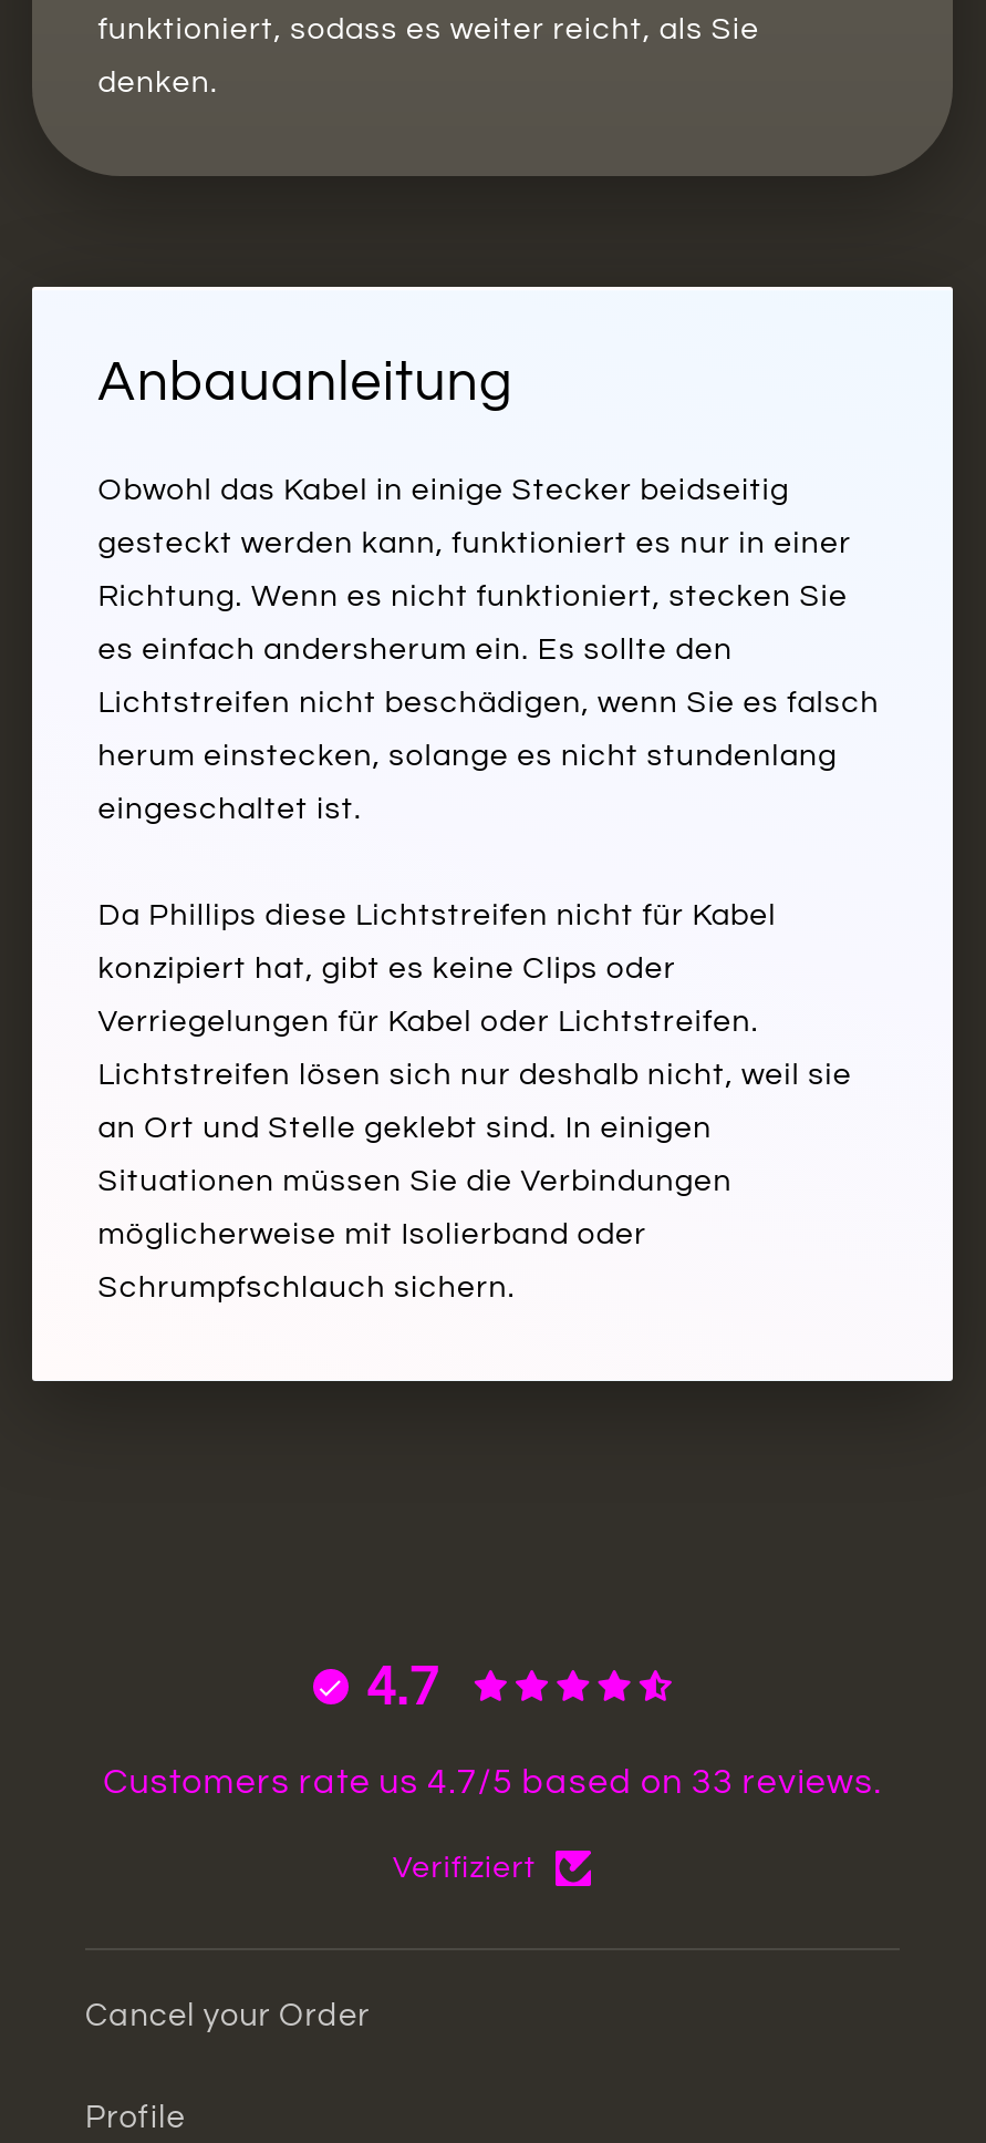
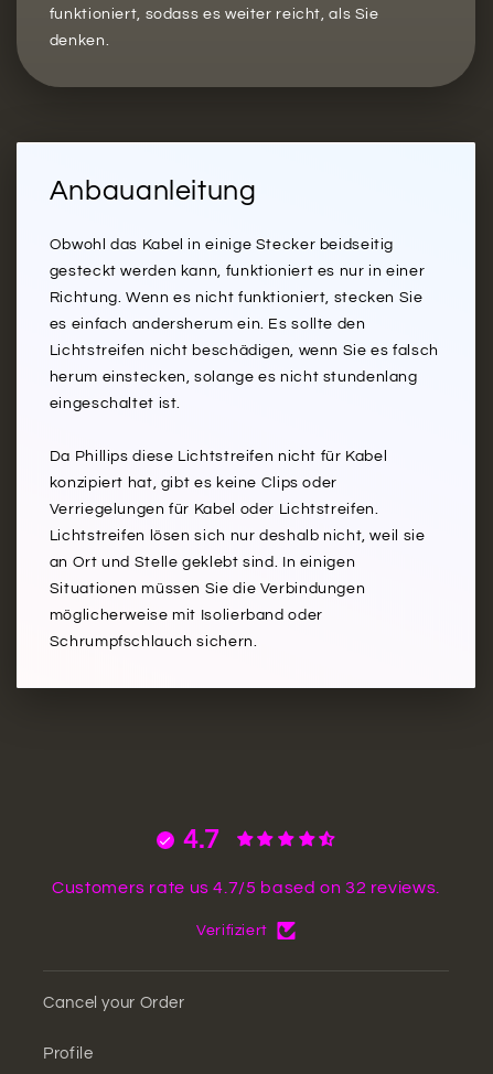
- Customers rate us 4.7/5 based on 33 reviews.
+ Customers rate us 4.7/5 based on 32 reviews.
